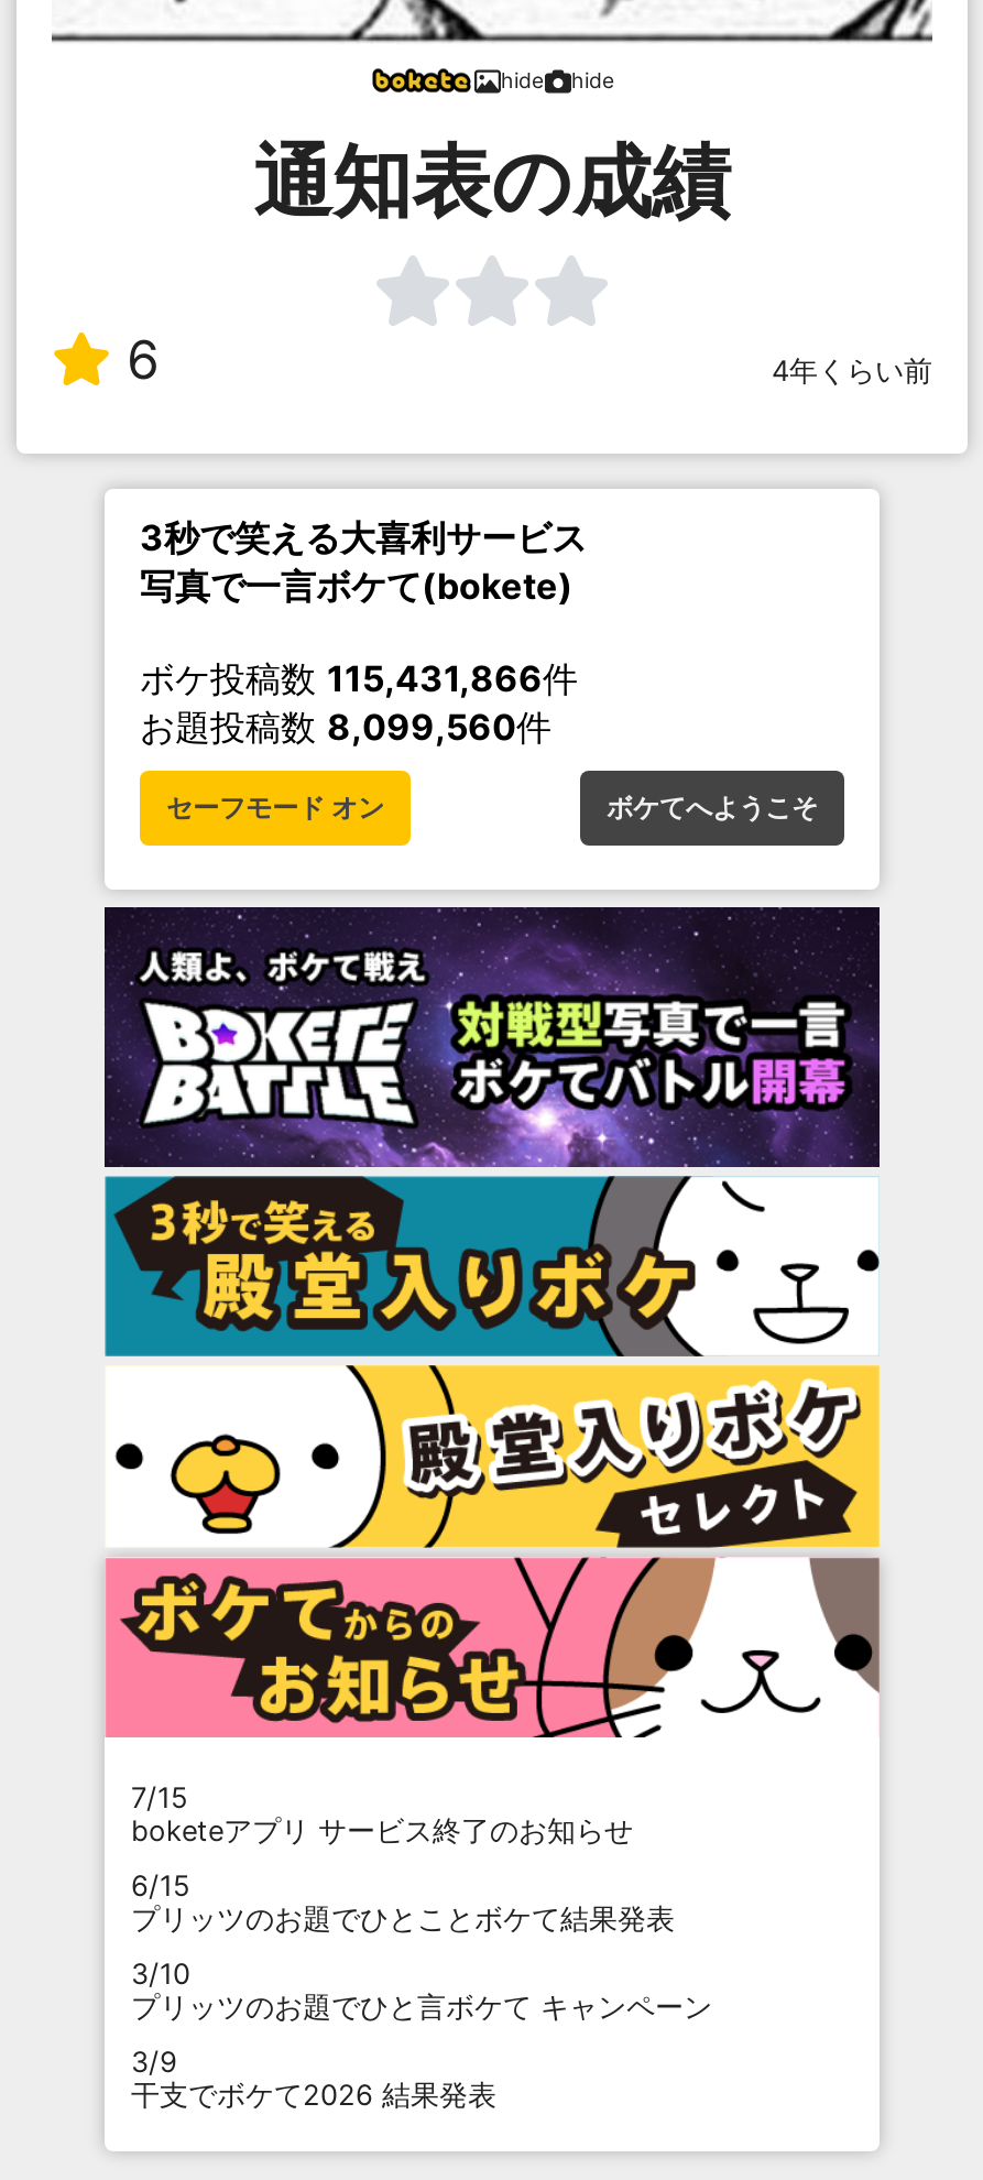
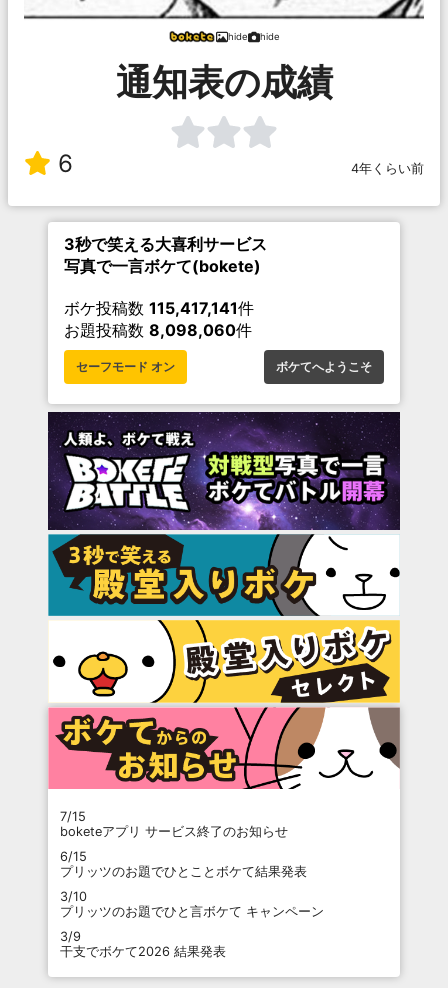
- ボケ投稿数115,431,866件
+ ボケ投稿数115,417,141件

- お題投稿数8,099,560件
+ お題投稿数8,098,060件
